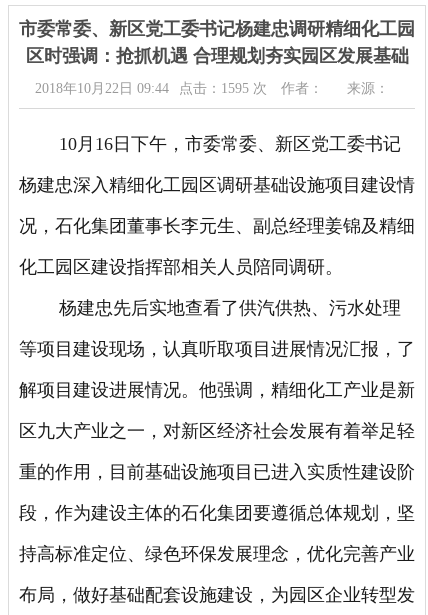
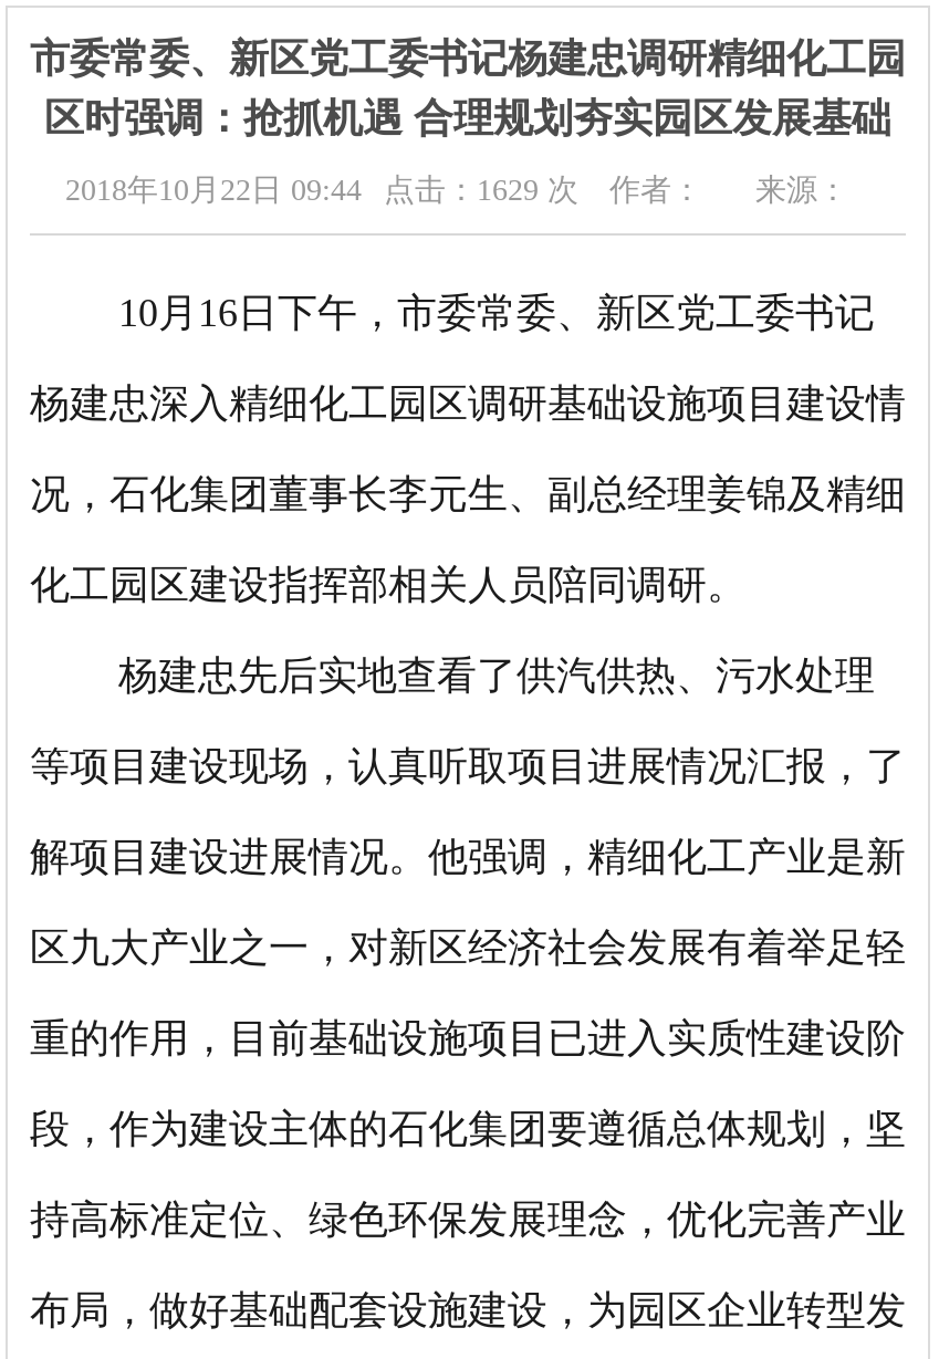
- 2018年10月22日 09:44 点击：1595次 作者： 来源：
+ 2018年10月22日 09:44 点击：1629次 作者： 来源：
